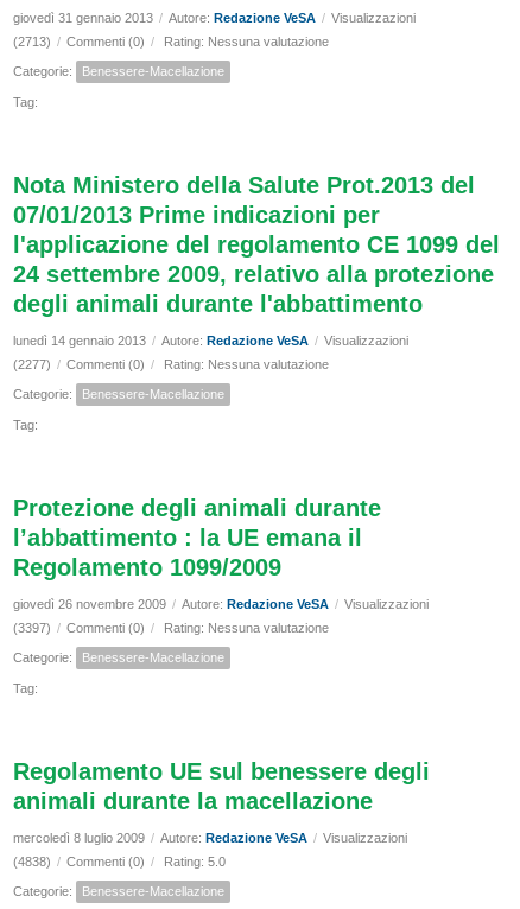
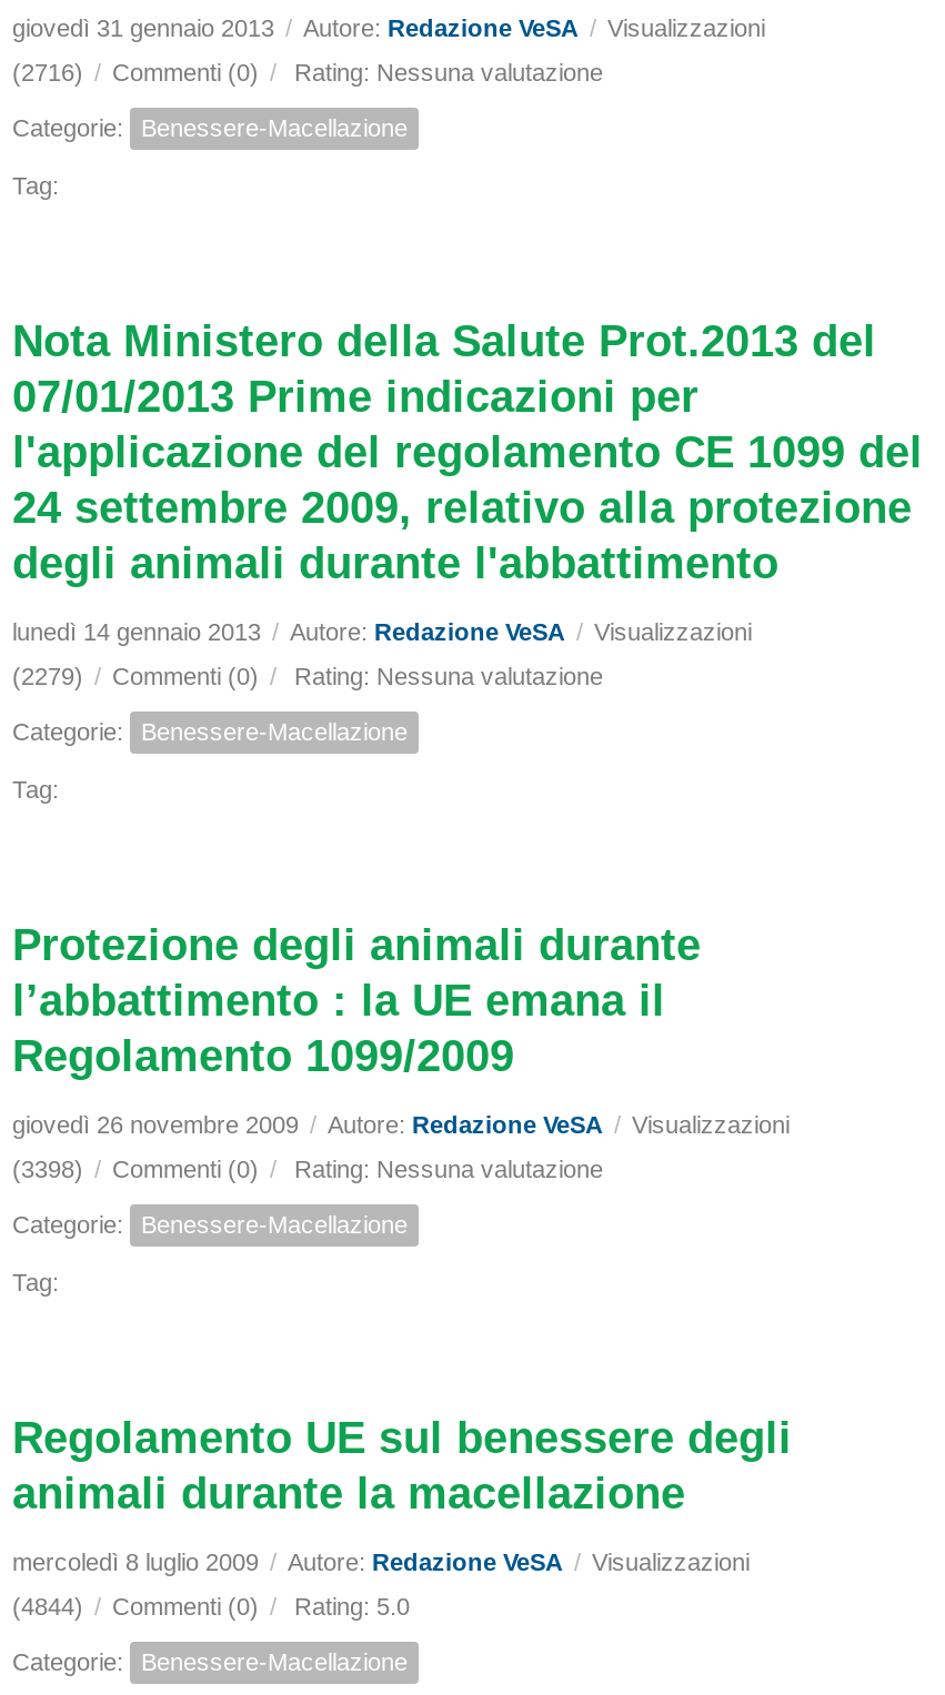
- (2713) / Commenti (0) / Rating: Nessuna valutazione
+ (2716) / Commenti (0) / Rating: Nessuna valutazione

- (2277) / Commenti (0) / Rating: Nessuna valutazione
+ (2279) / Commenti (0) / Rating: Nessuna valutazione

- (3397) / Commenti (0) / Rating: Nessuna valutazione
+ (3398) / Commenti (0) / Rating: Nessuna valutazione

- (4838) / Commenti (0) / Rating: 5.0
+ (4844) / Commenti (0) / Rating: 5.0
